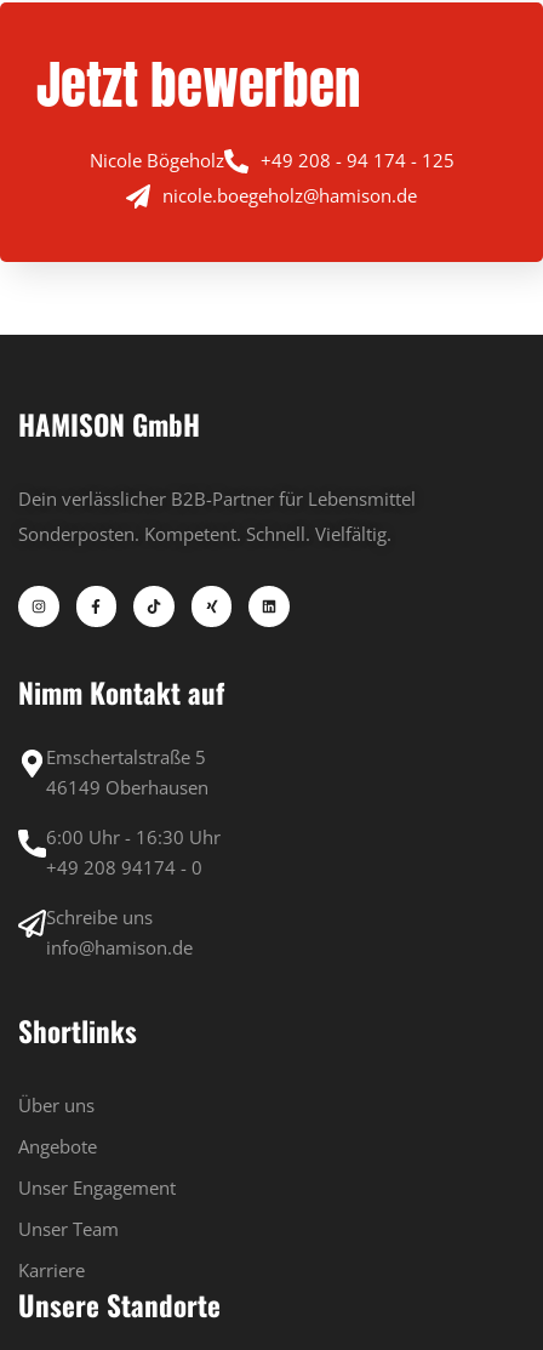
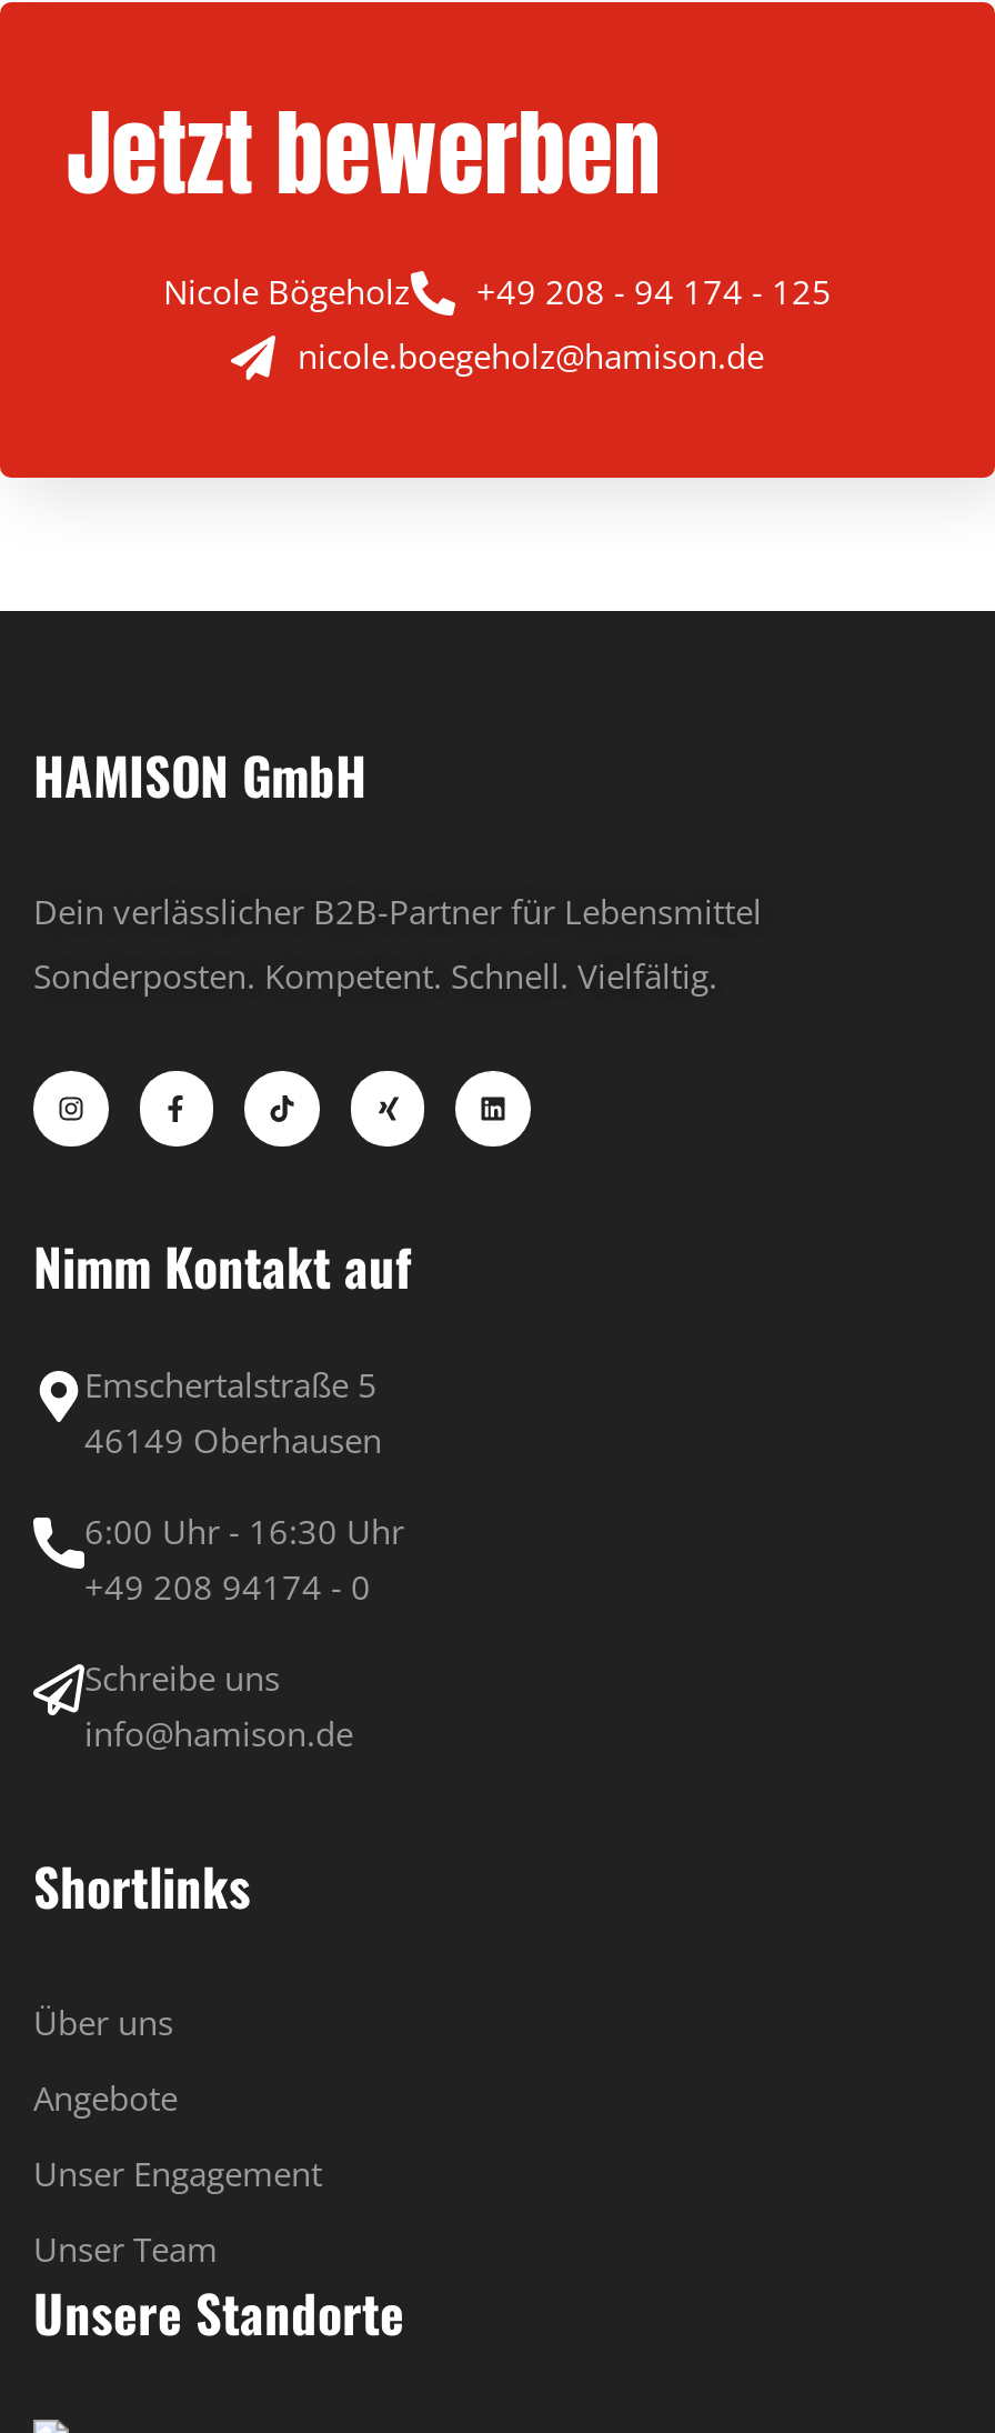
- Karriere
